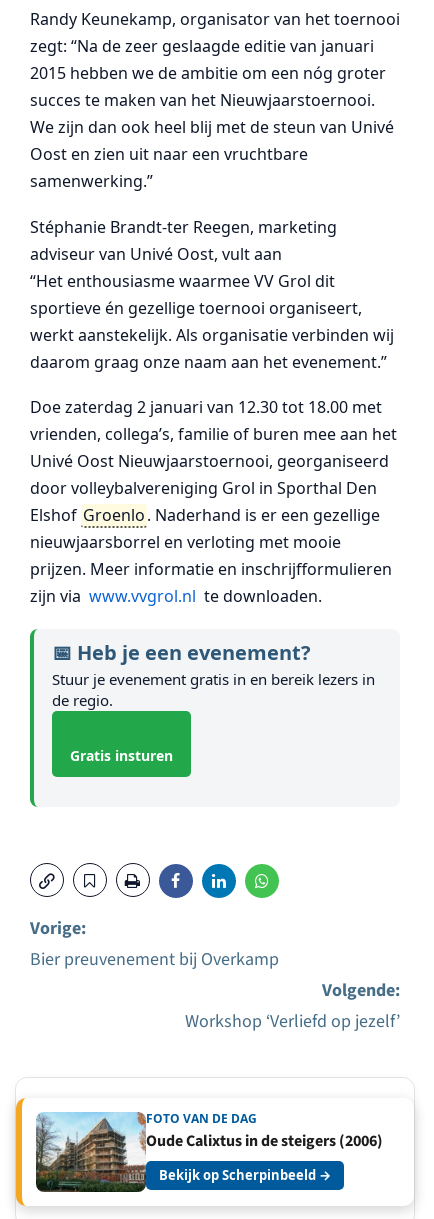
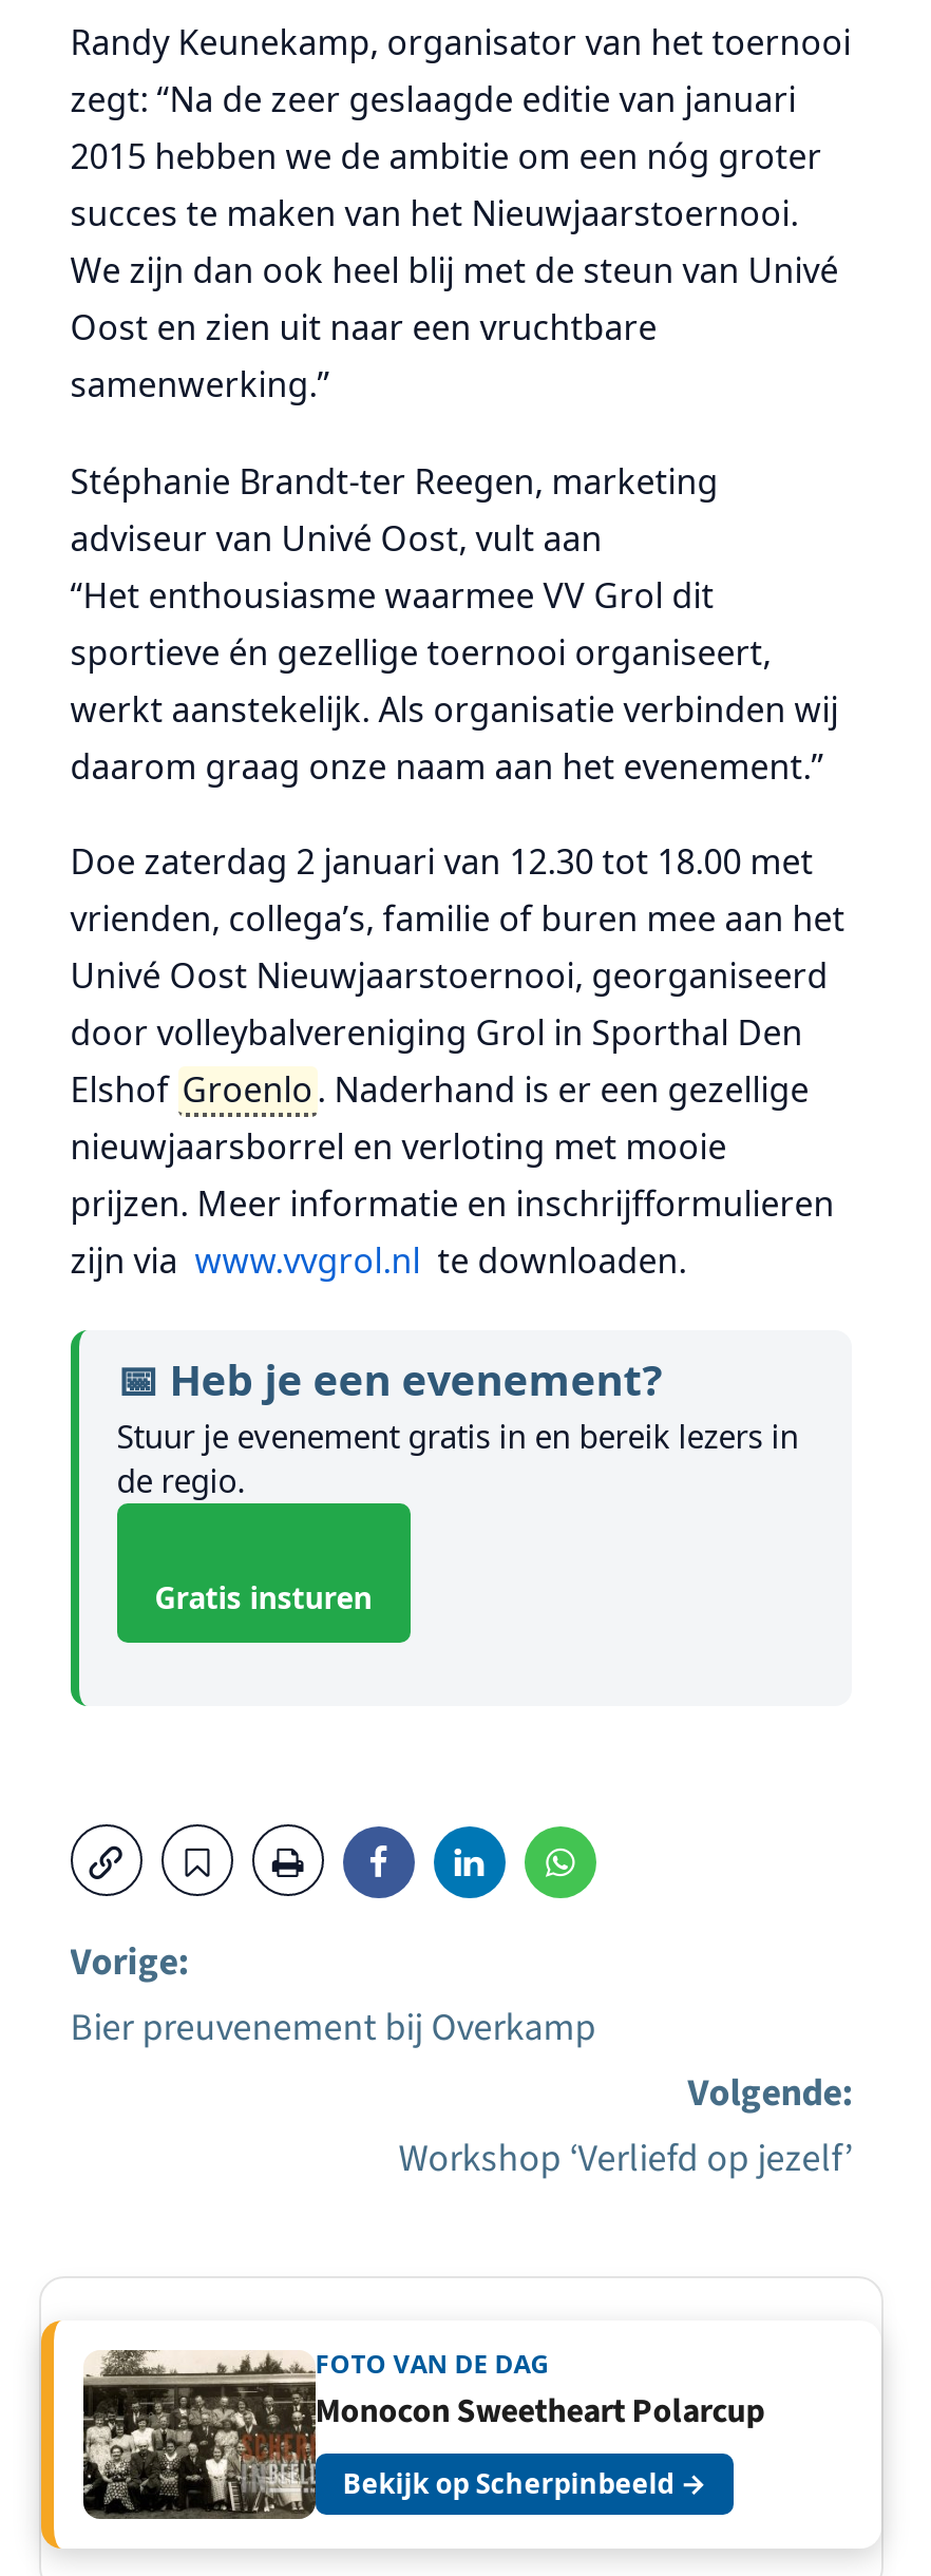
- [image]
- Oude Calixtus in de steigers (2006)
+ [image]
+ Monocon Sweetheart Polarcup
